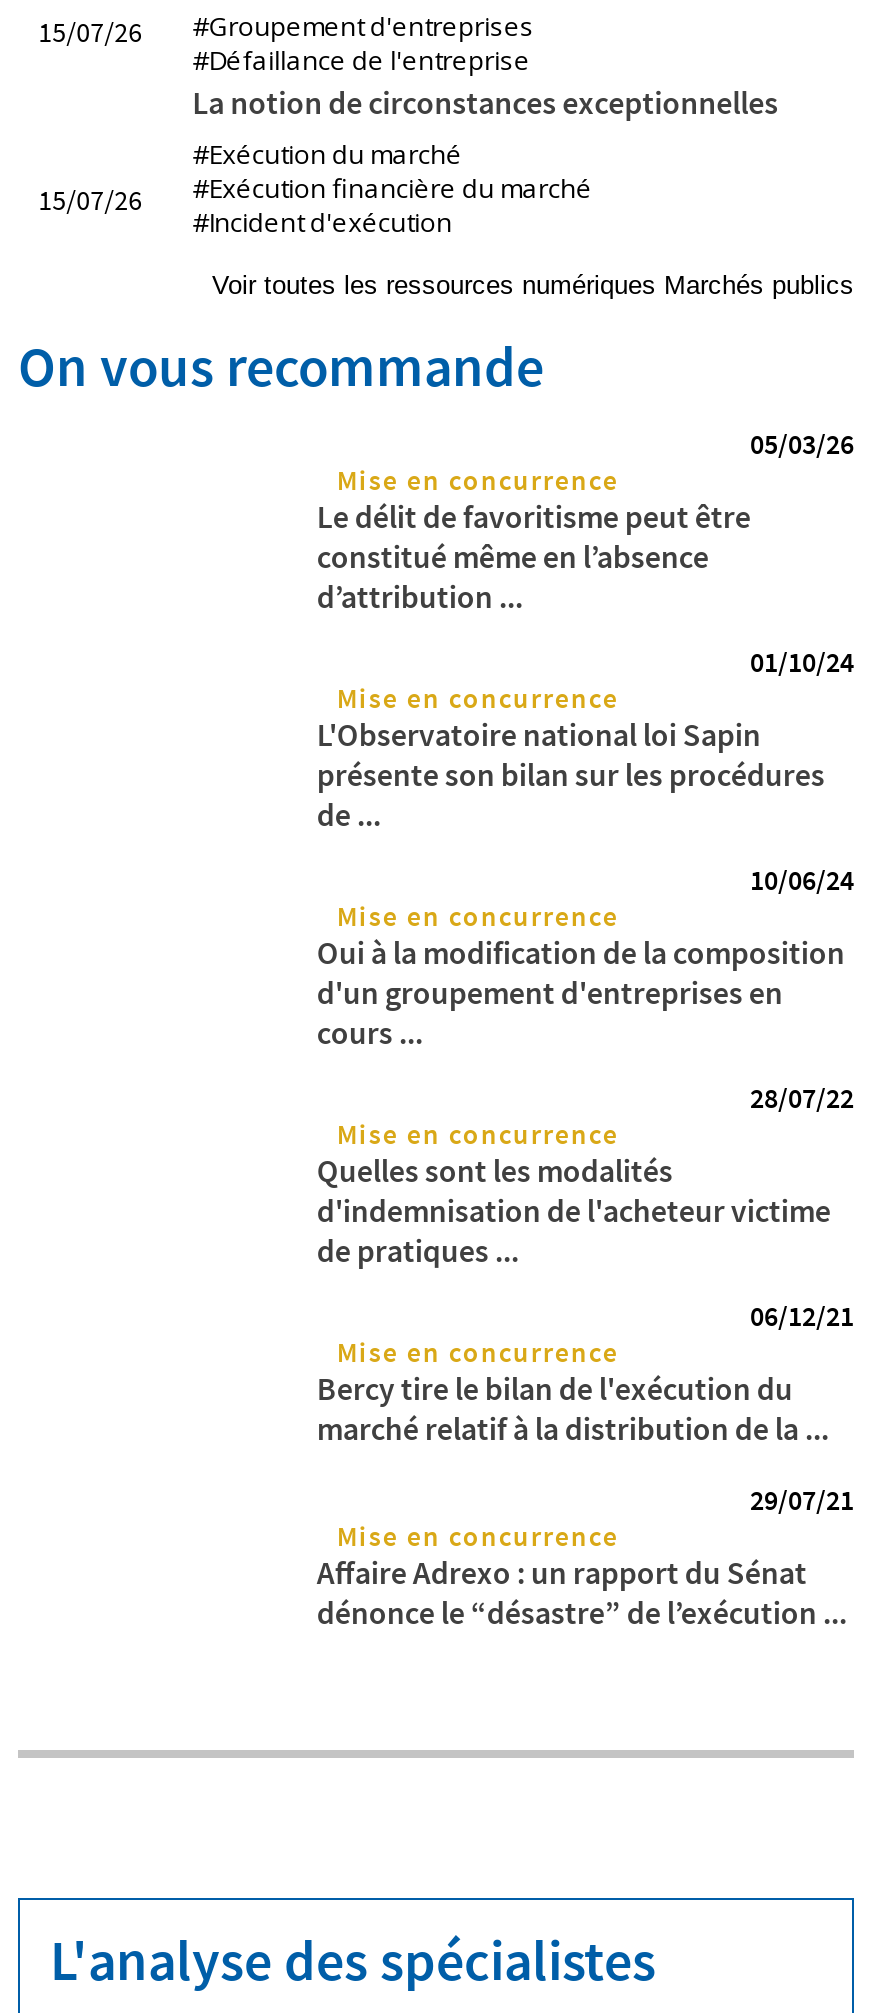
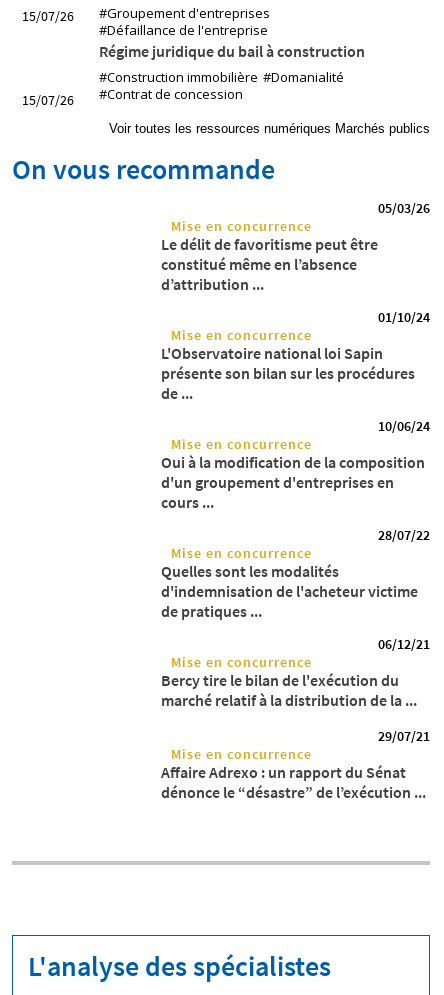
- La notion de circonstances exceptionnelles
- #Exécution du marché
- #Exécution financière du marché
- #Incident d'exécution
+ Régime juridique du bail à construction
+ #Construction immobilière #Domanialité
+ #Contrat de concession
